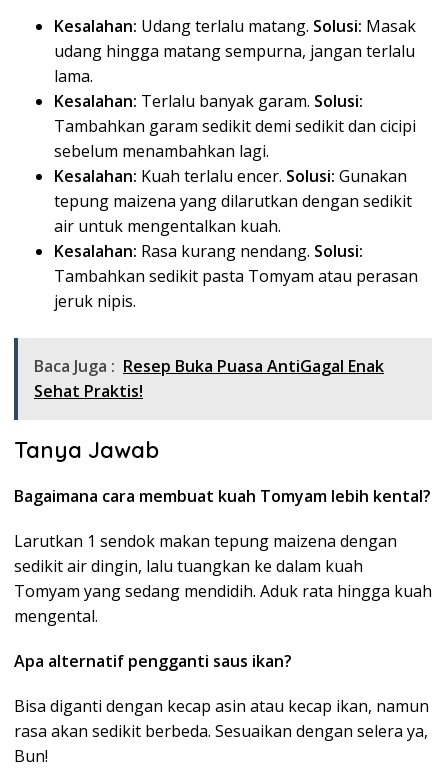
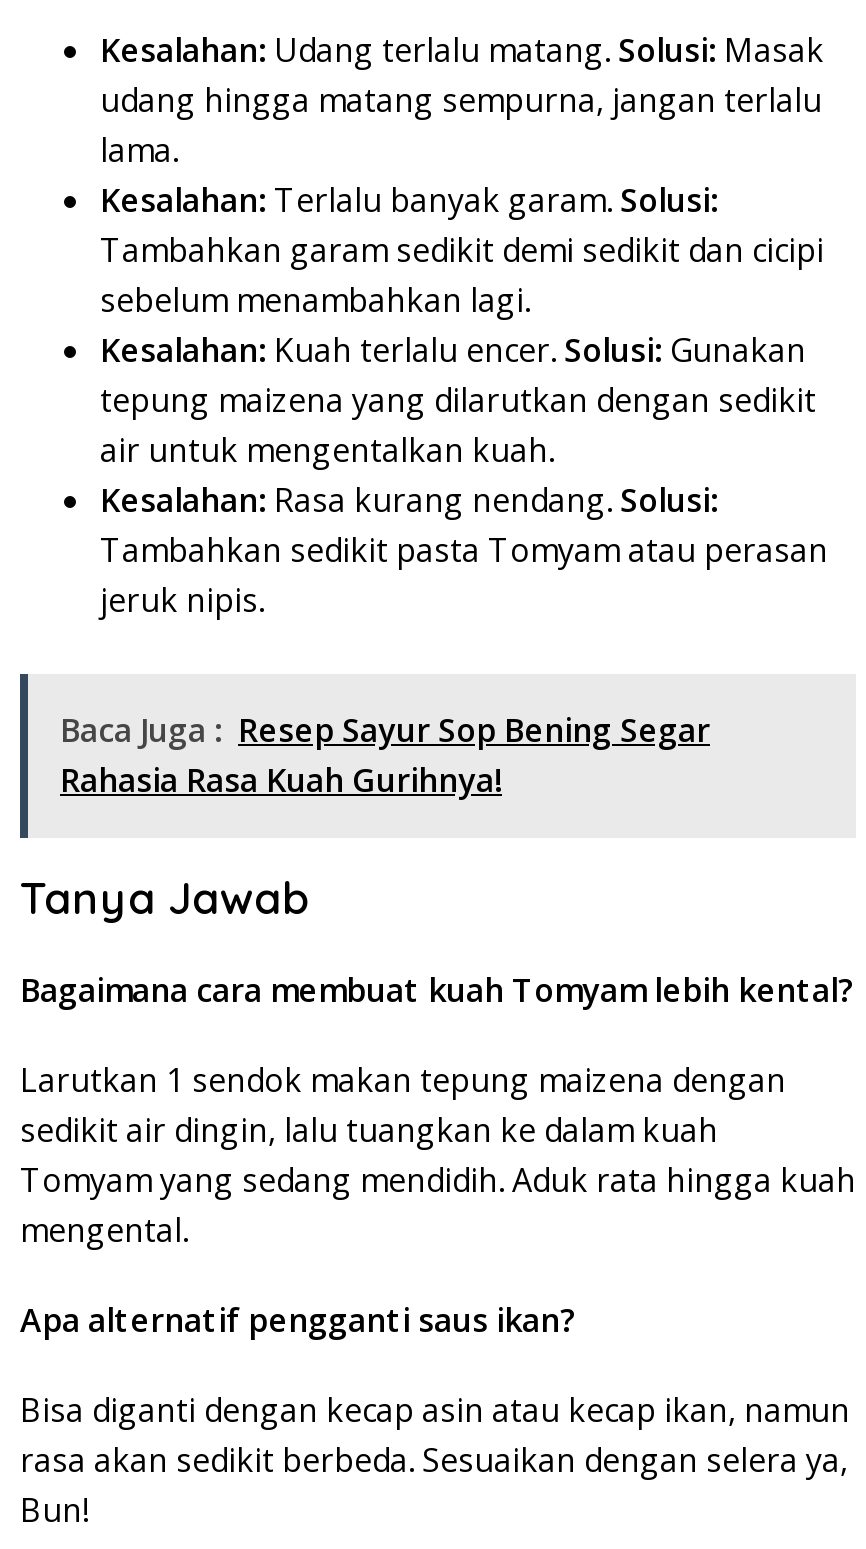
- Baca Juga : Resep Buka Puasa AntiGagal Enak
- Sehat Praktis!
+ Baca Juga : Resep Sayur Sop Bening Segar
+ Rahasia Rasa Kuah Gurihnya!
